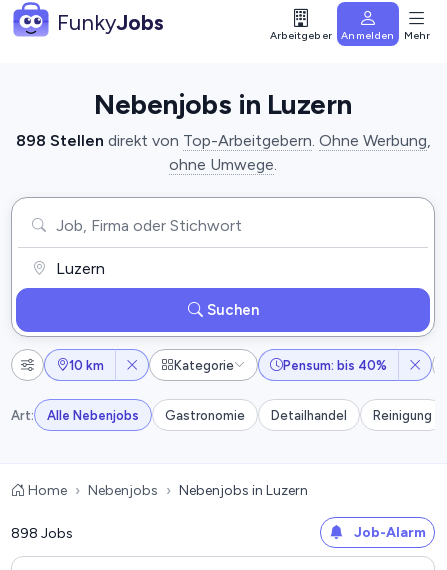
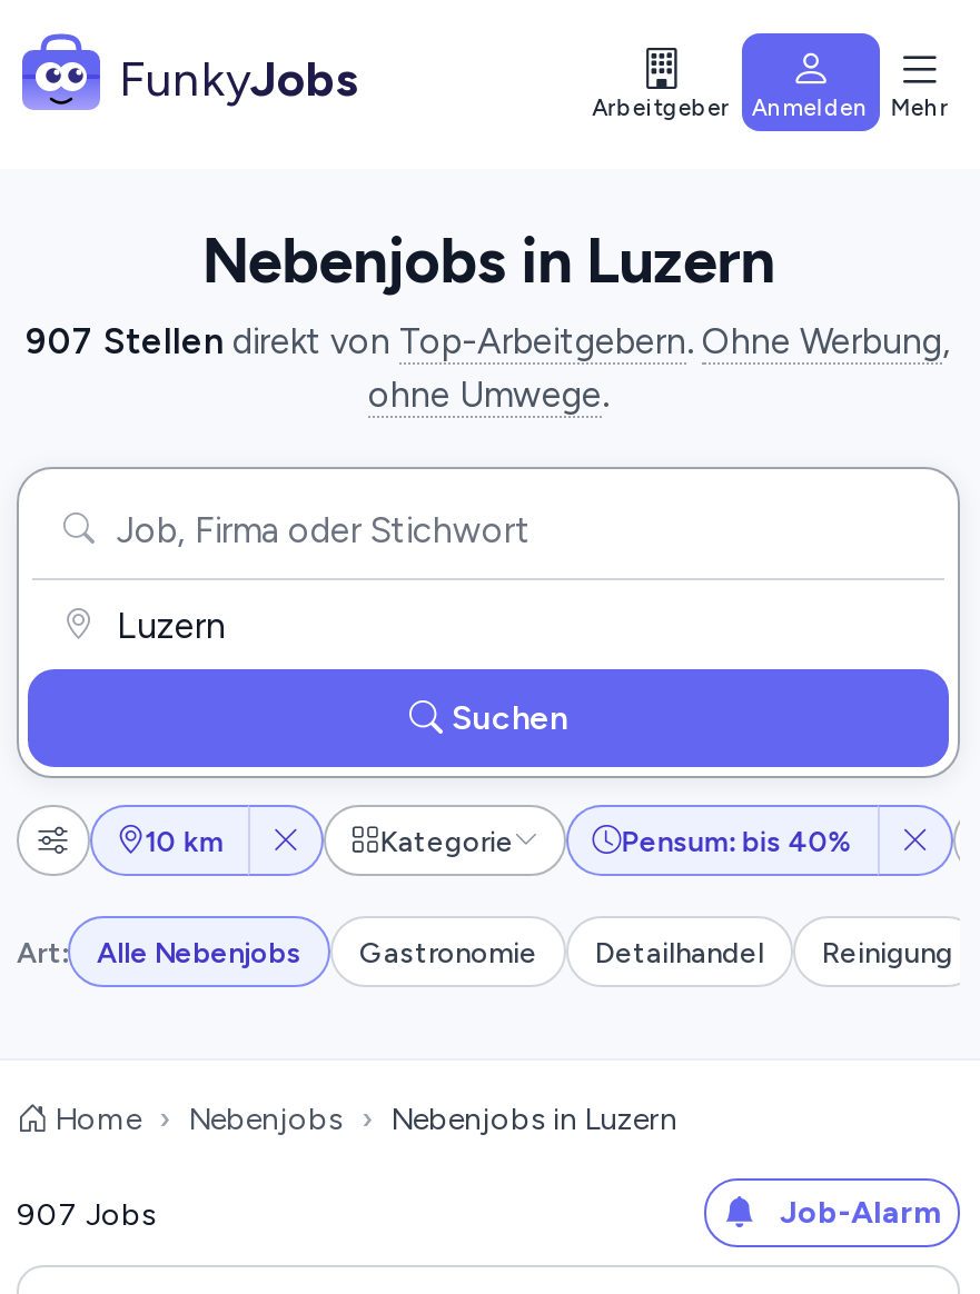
- 898 Stellen direkt von Top-Arbeitgebern. Ohne Werbung,
+ 907 Stellen direkt von Top-Arbeitgebern. Ohne Werbung,

- 898 Jobs
+ 907 Jobs
